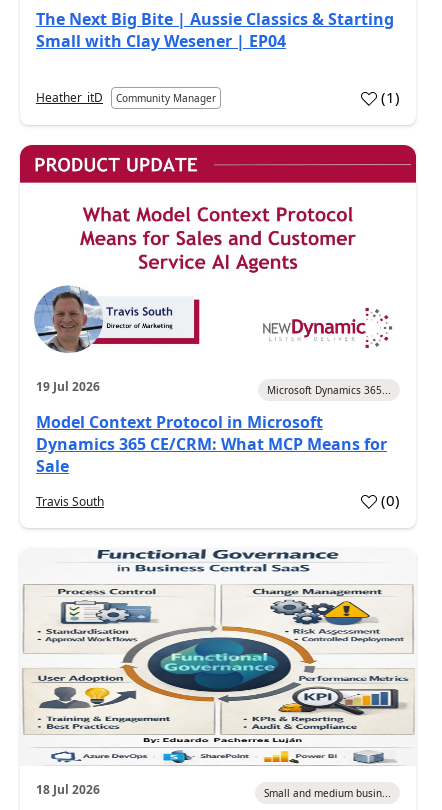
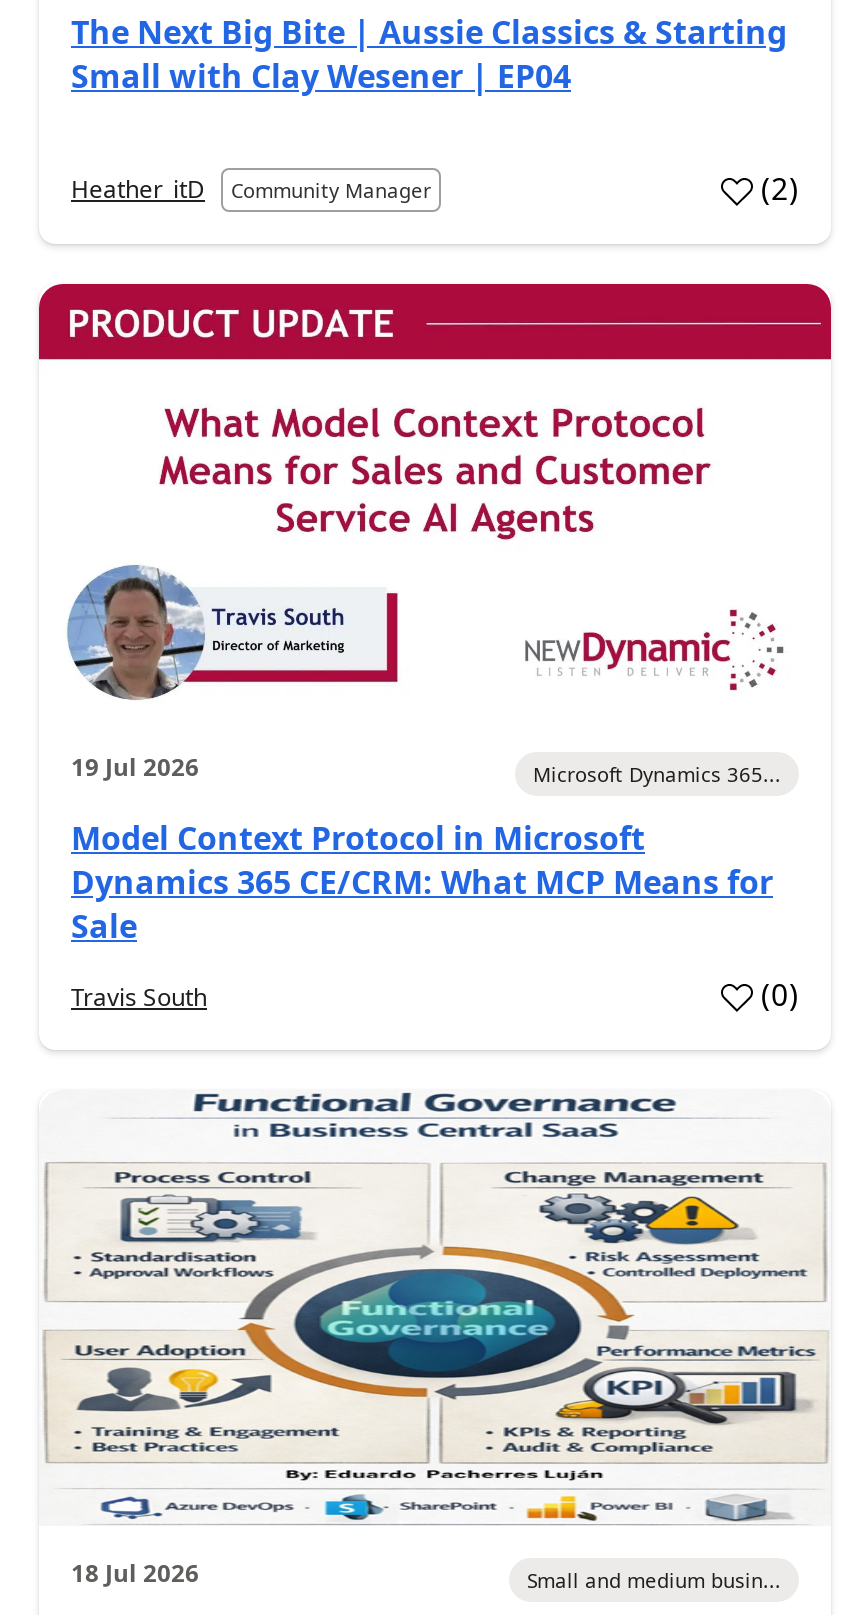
- (1)
+ (2)
